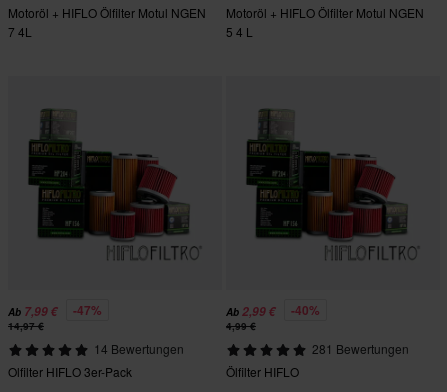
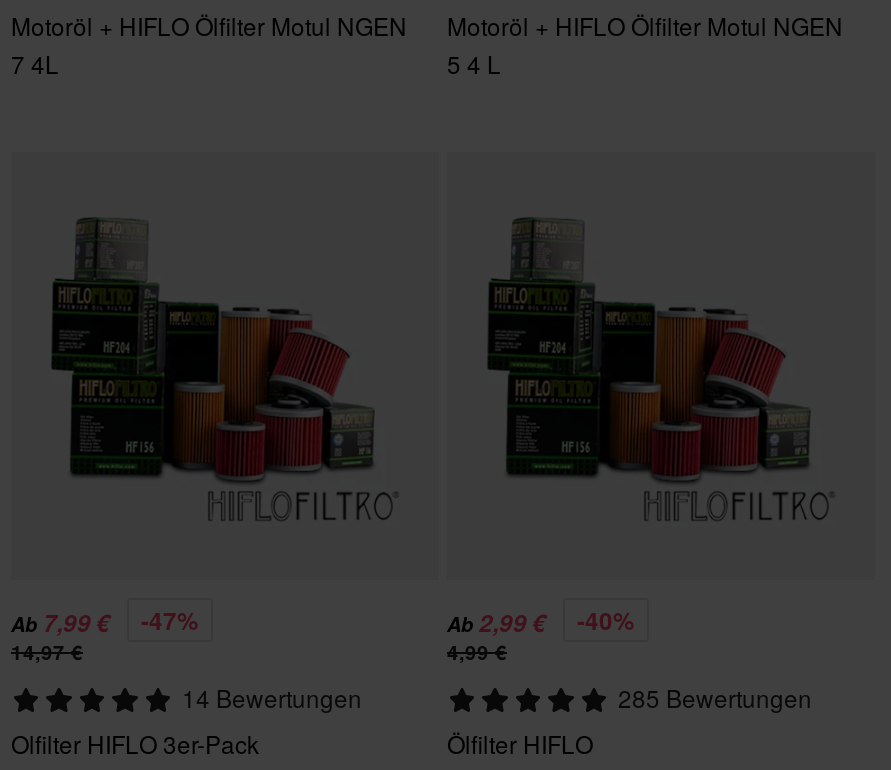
- 281 Bewertungen
+ 285 Bewertungen
